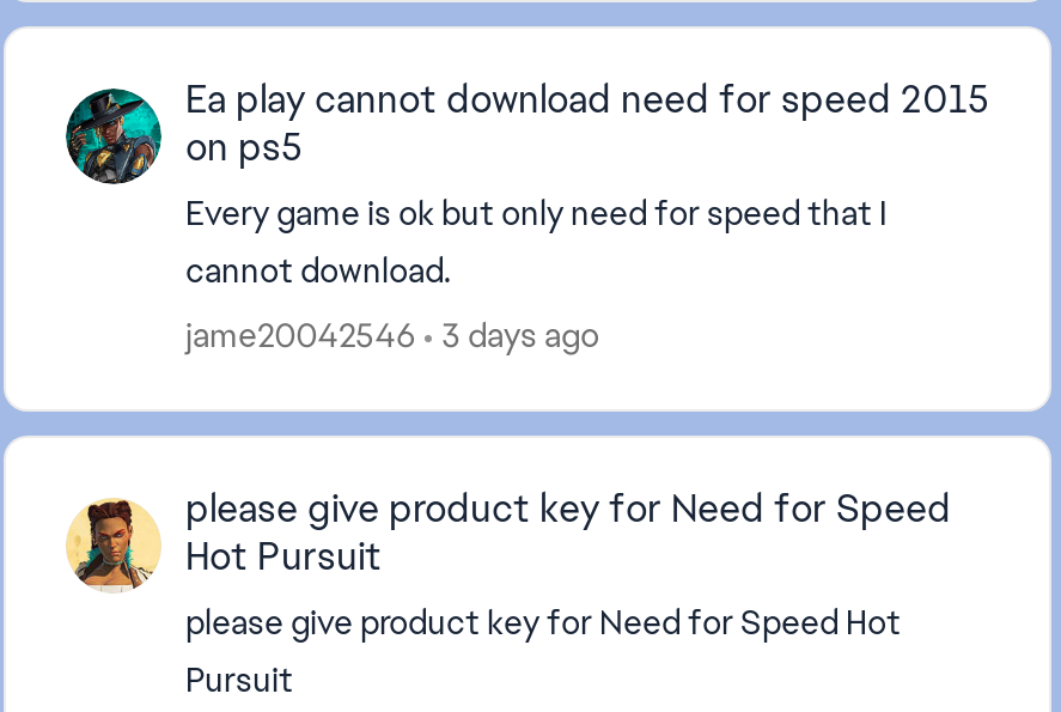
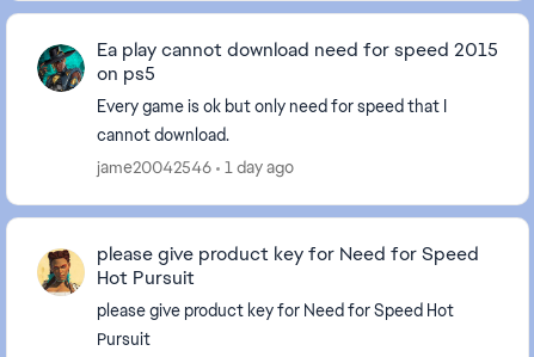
- jame20042546 3 days ago
+ jame20042546 1 day ago
